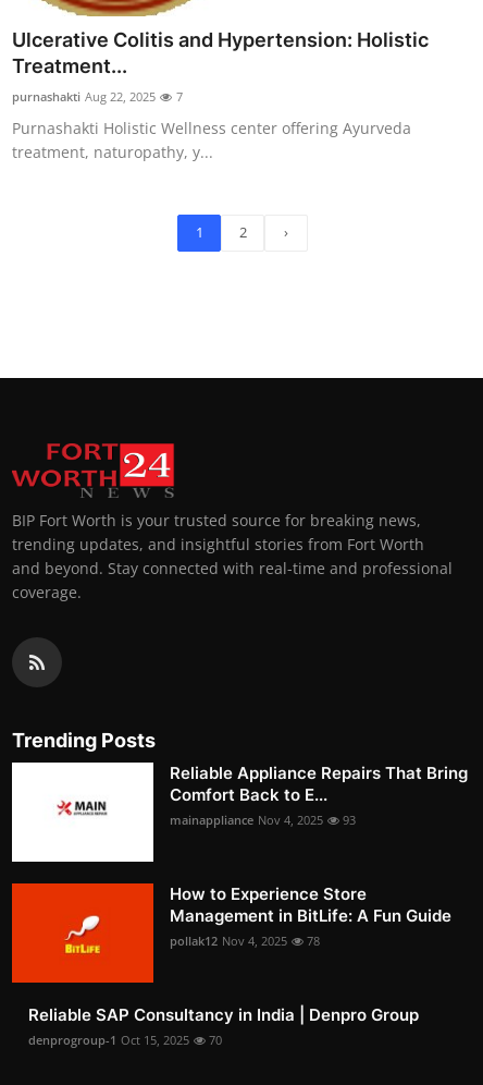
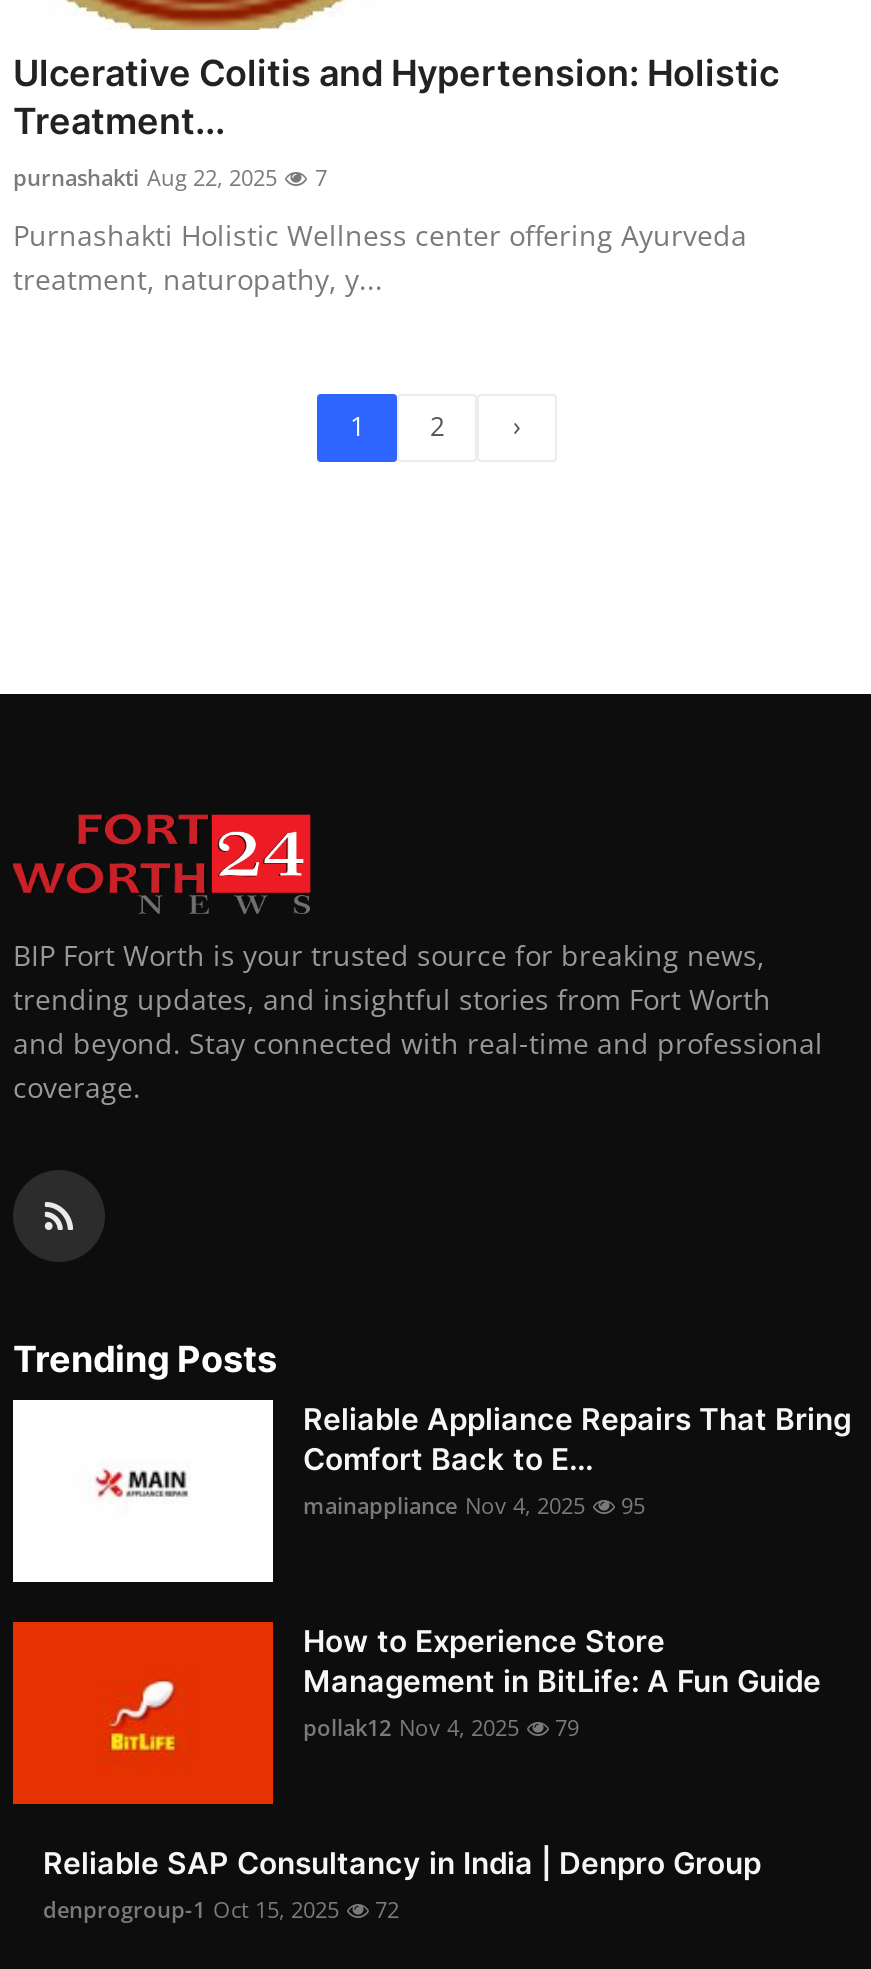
- mainappliance Nov 4, 2025 93
+ mainappliance Nov 4, 2025 95

- pollak12 Nov 4, 2025 78
+ pollak12 Nov 4, 2025 79

- denprogroup-1 Oct 15, 2025 70
+ denprogroup-1 Oct 15, 2025 72
